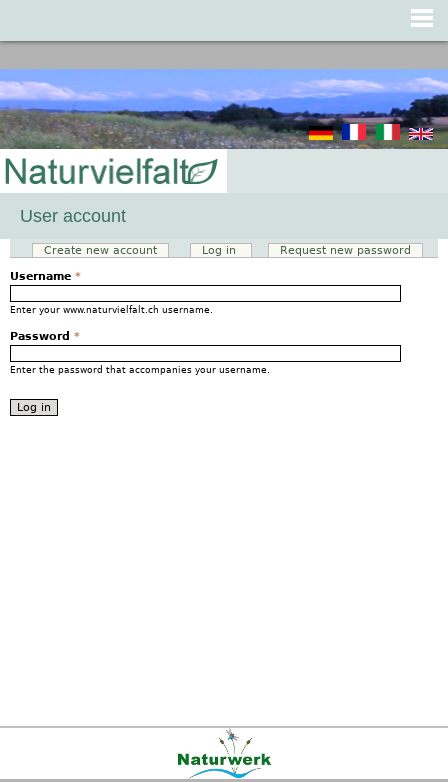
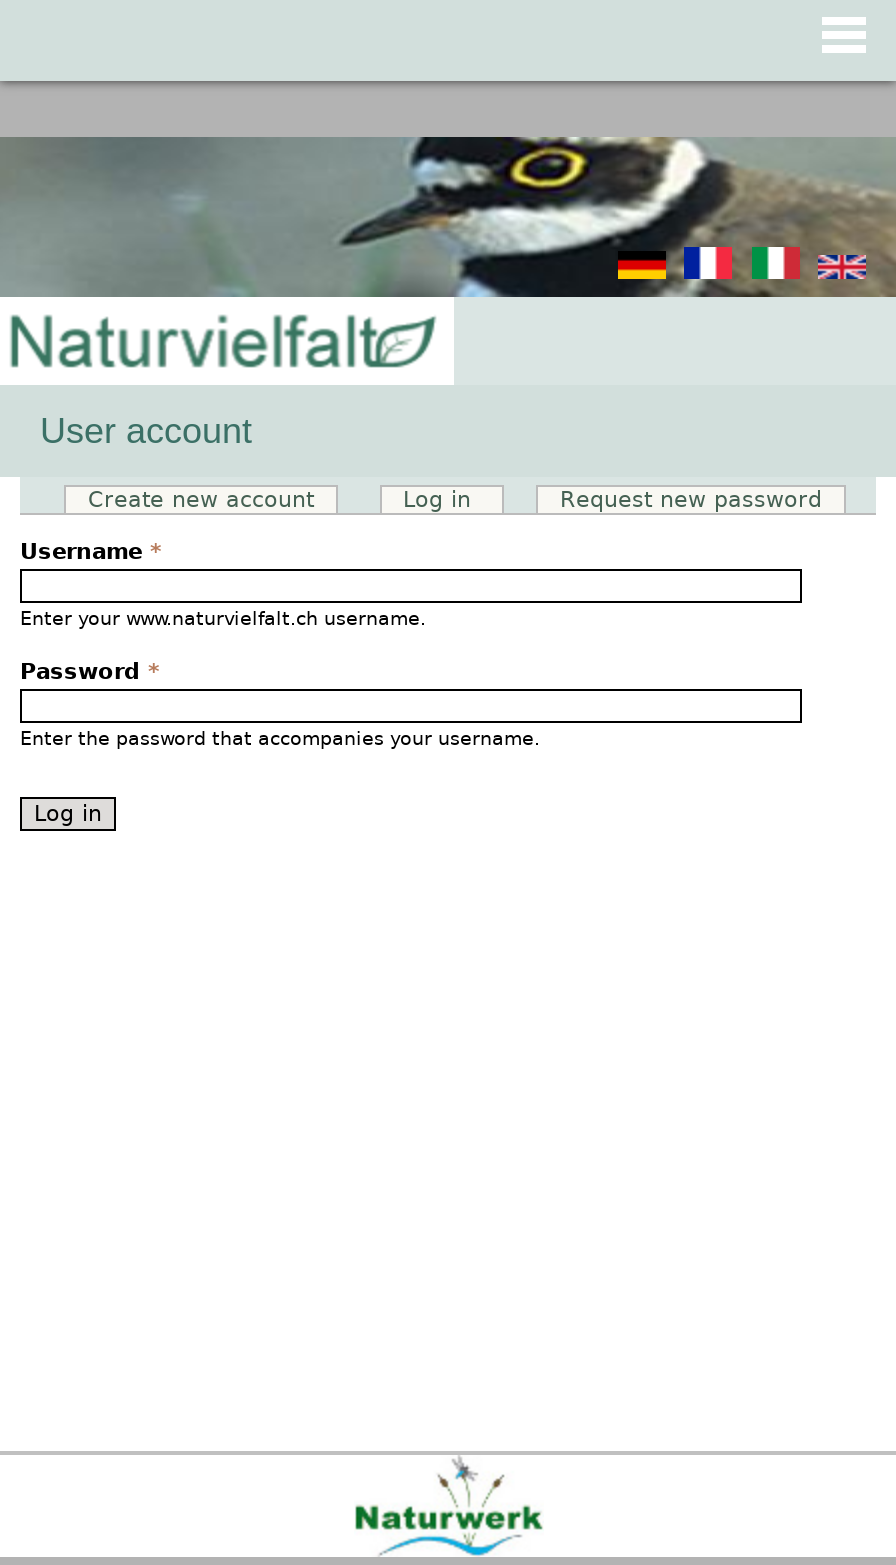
- [image]
+ [image]
